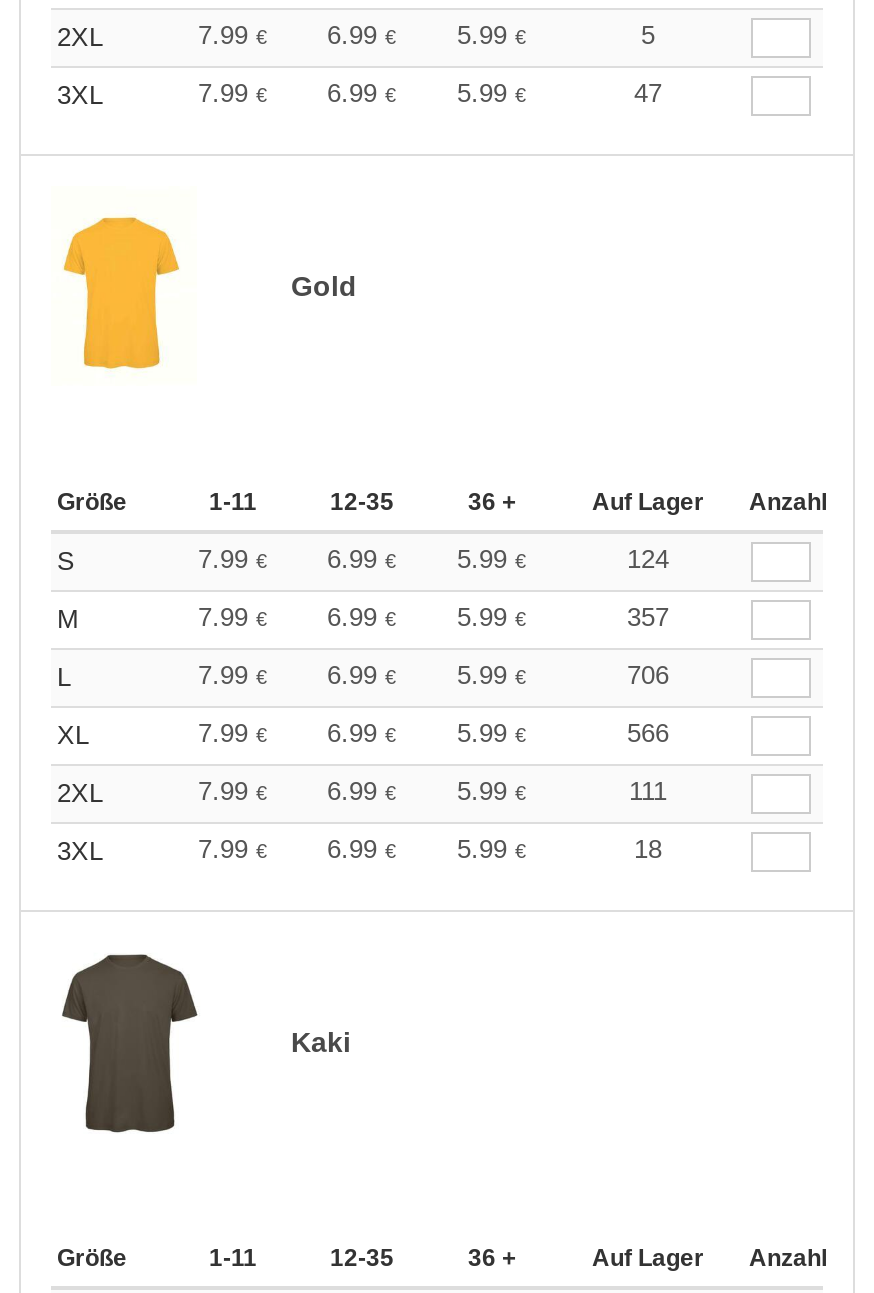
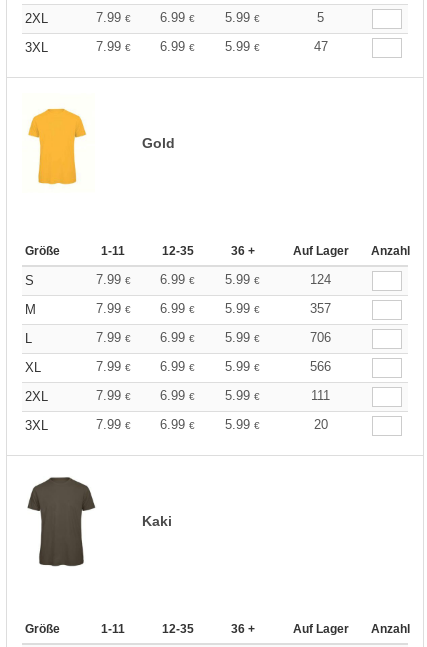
- 18
+ 20
